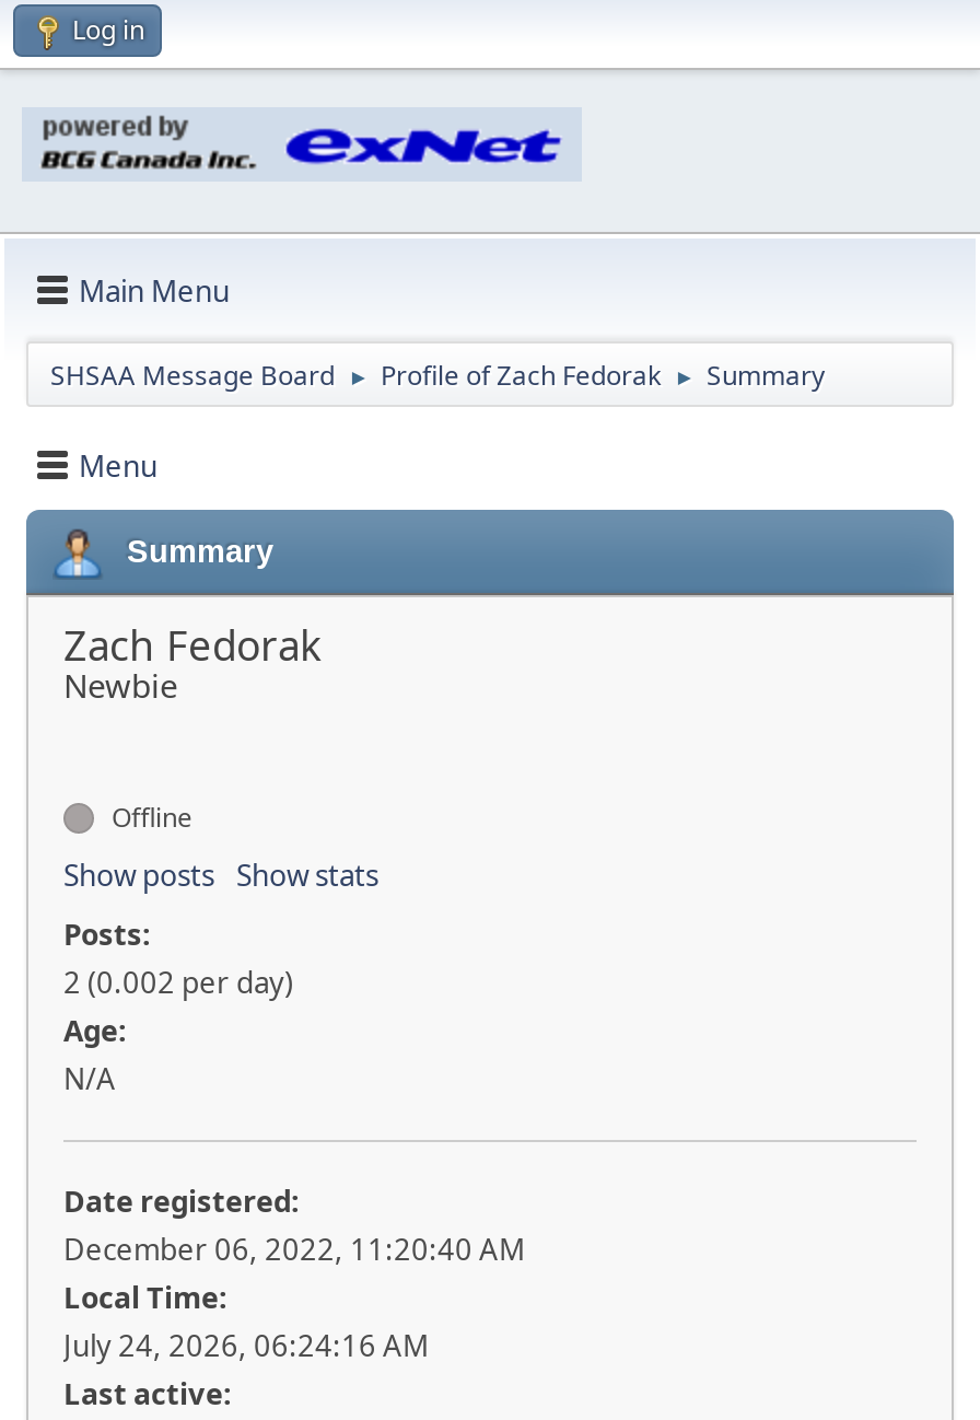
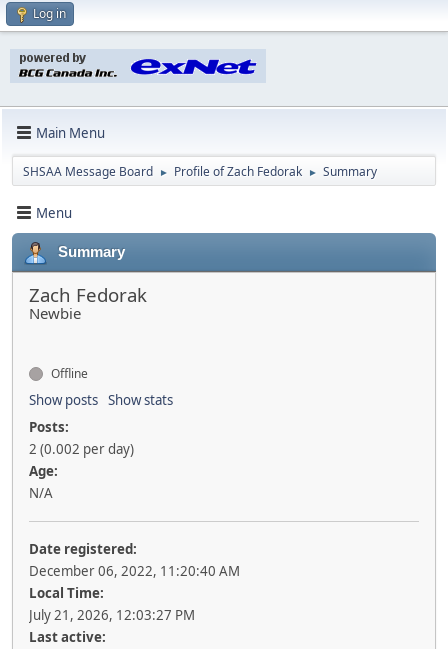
- July 24, 2026, 06:24:16 AM
+ July 21, 2026, 12:03:27 PM
